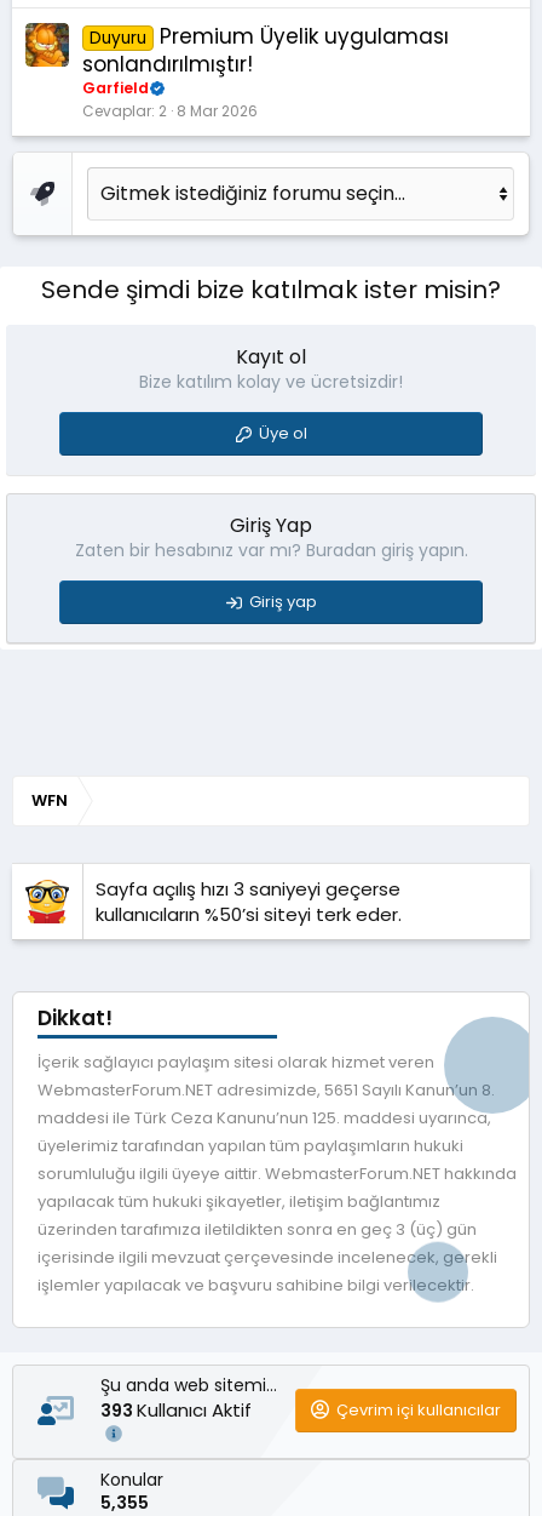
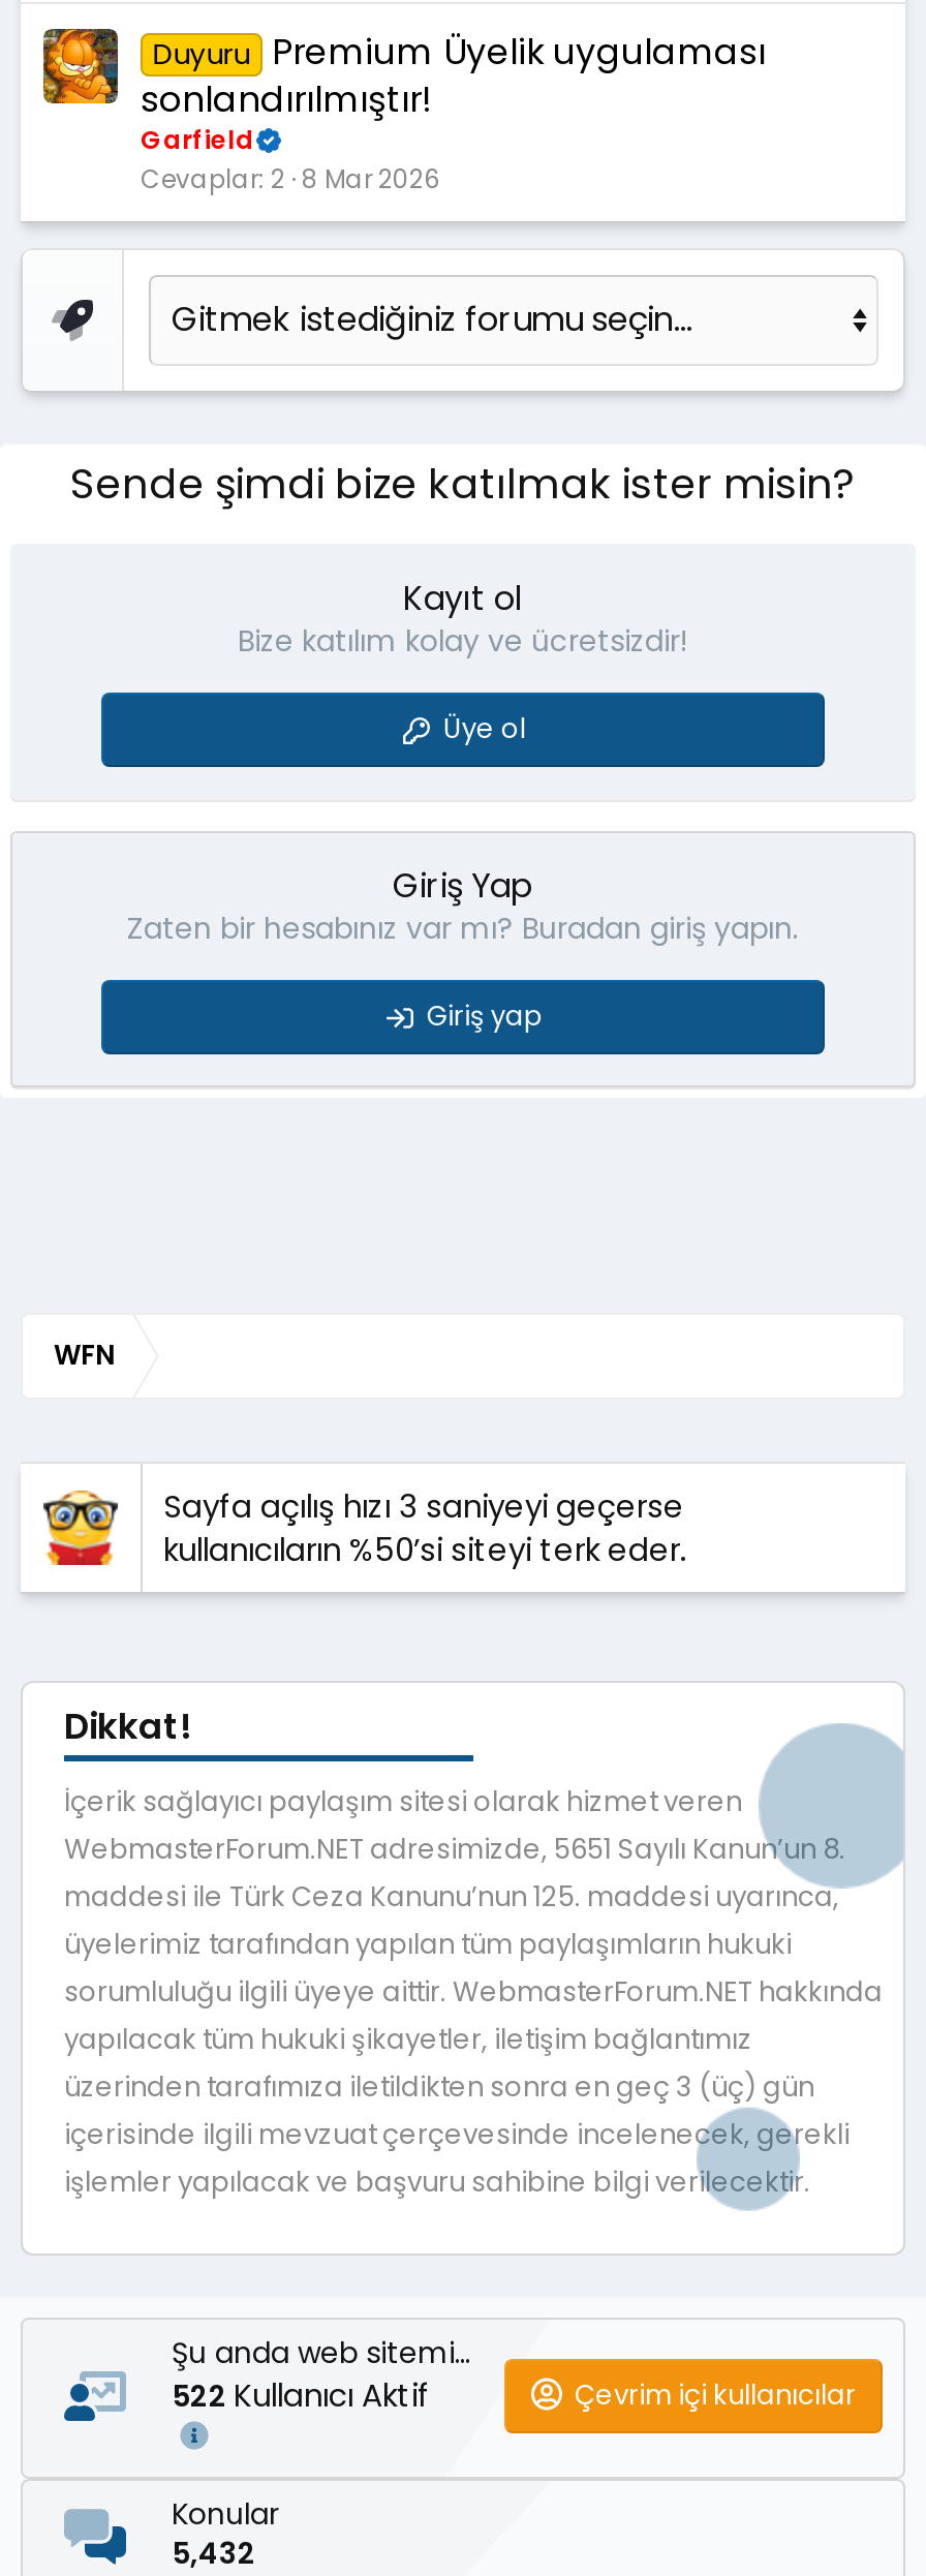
- 393 Kullanıcı Aktif
+ 522 Kullanıcı Aktif

- 5,355
+ 5,432
